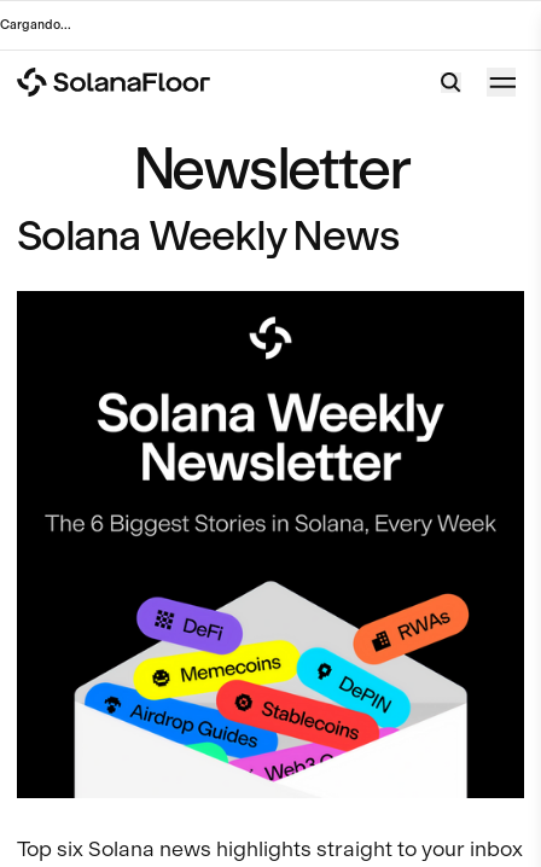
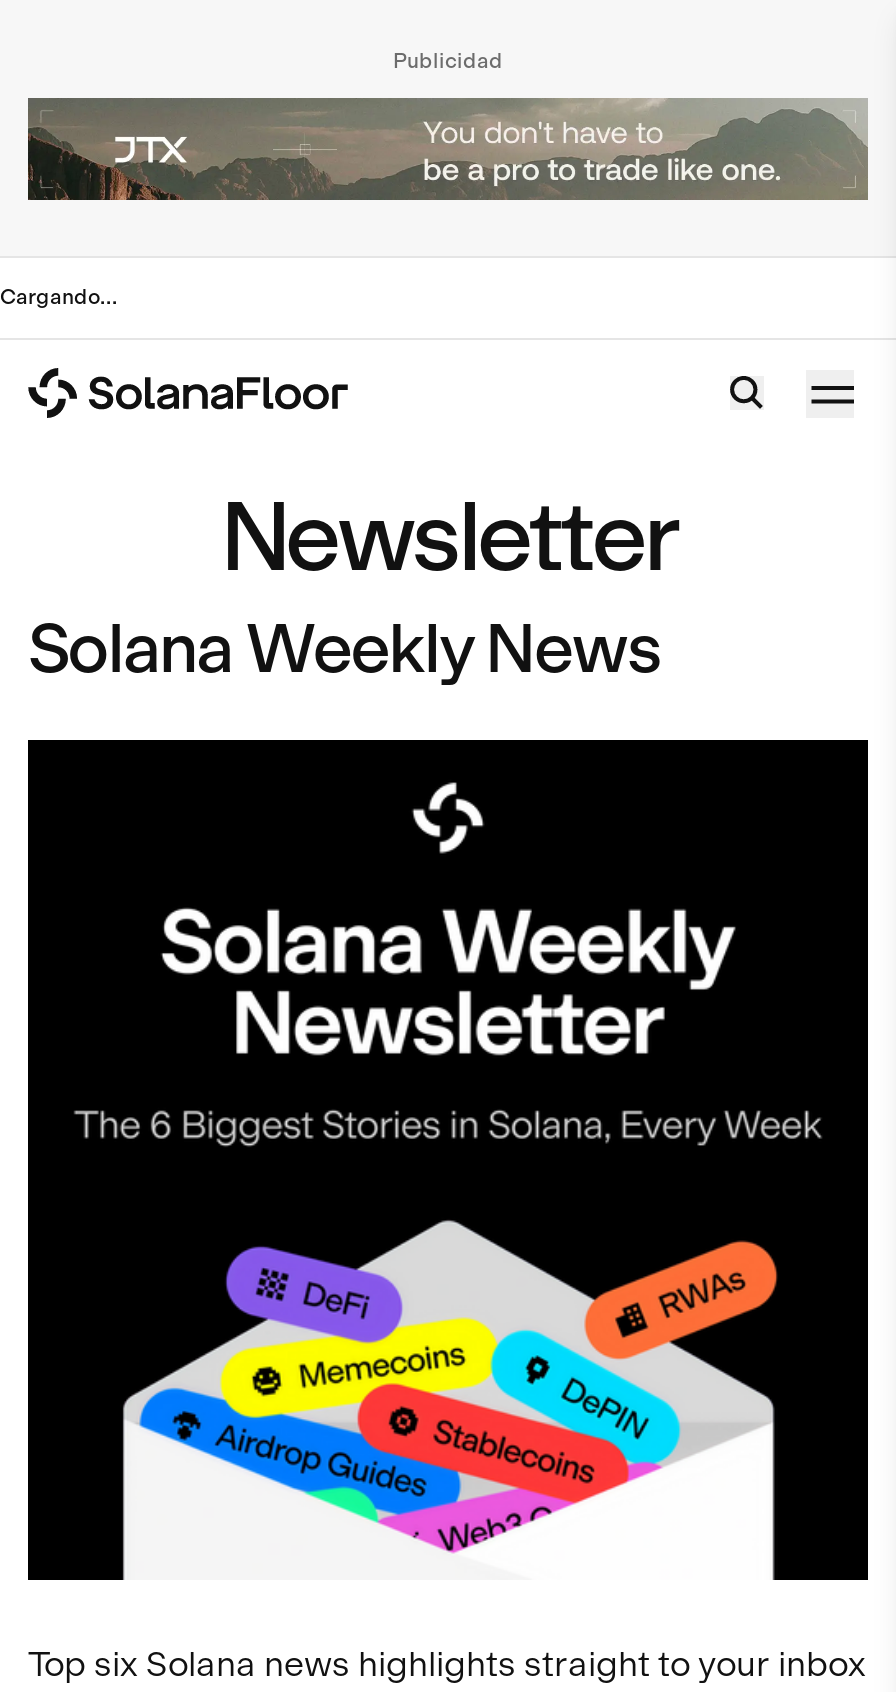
+ [image]

+ Publicidad
